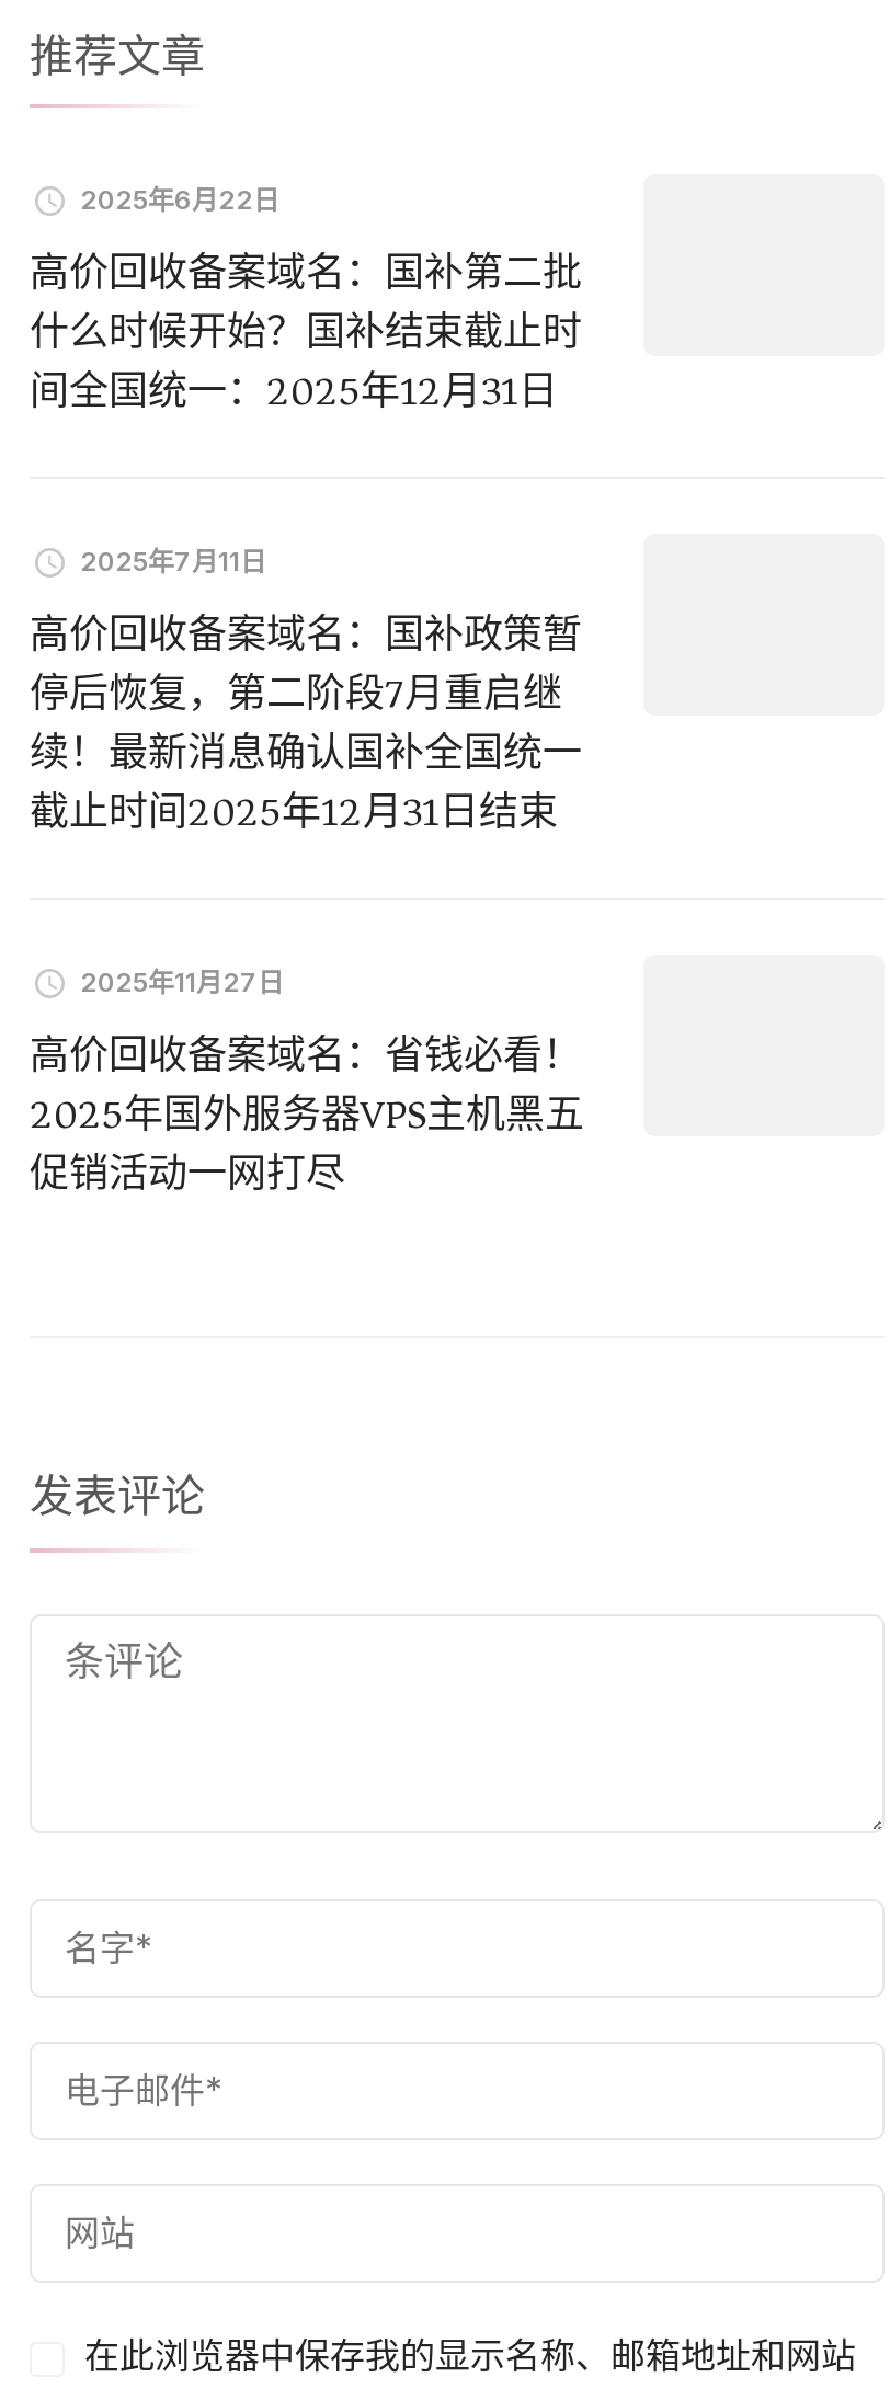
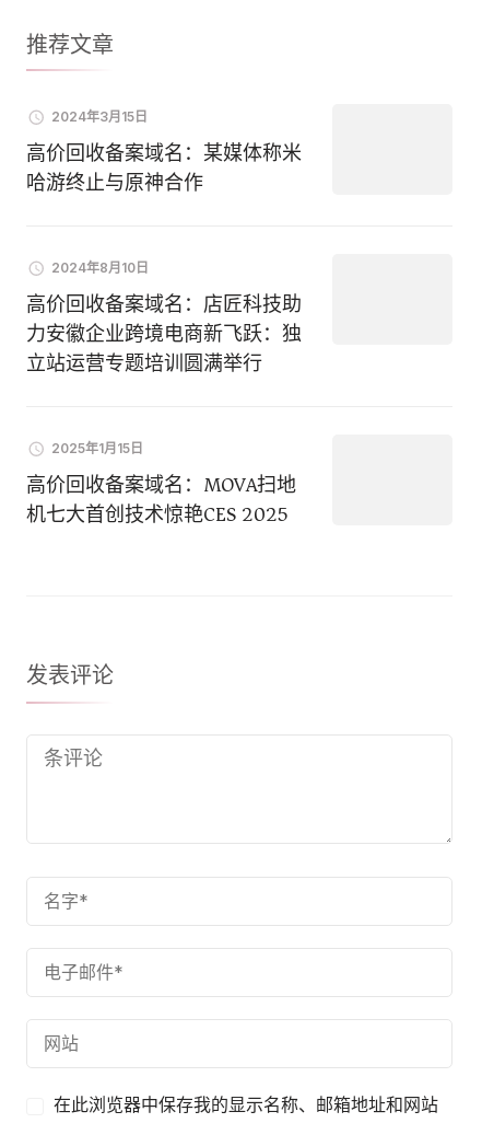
- 2025年6月22日
- 高价回收备案域名：国补第二批
- 什么时候开始？国补结束截止时
- 间全国统一：2025年12月31日
+ 2024年3月15日
+ 高价回收备案域名：某媒体称米
+ 哈游终止与原神合作

- 2025年7月11日
- 高价回收备案域名：国补政策暂
- 停后恢复，第二阶段7月重启继
- 续！最新消息确认国补全国统一
- 截止时间2025年12月31日结束
+ 2024年8月10日
+ 高价回收备案域名：店匠科技助
+ 力安徽企业跨境电商新飞跃：独
+ 立站运营专题培训圆满举行

- 2025年11月27日
- 高价回收备案域名：省钱必看！
- 2025年国外服务器VPS主机黑五
- 促销活动一网打尽
+ 2025年1月15日
+ 高价回收备案域名：MOVA扫地
+ 机七大首创技术惊艳CES 2025
